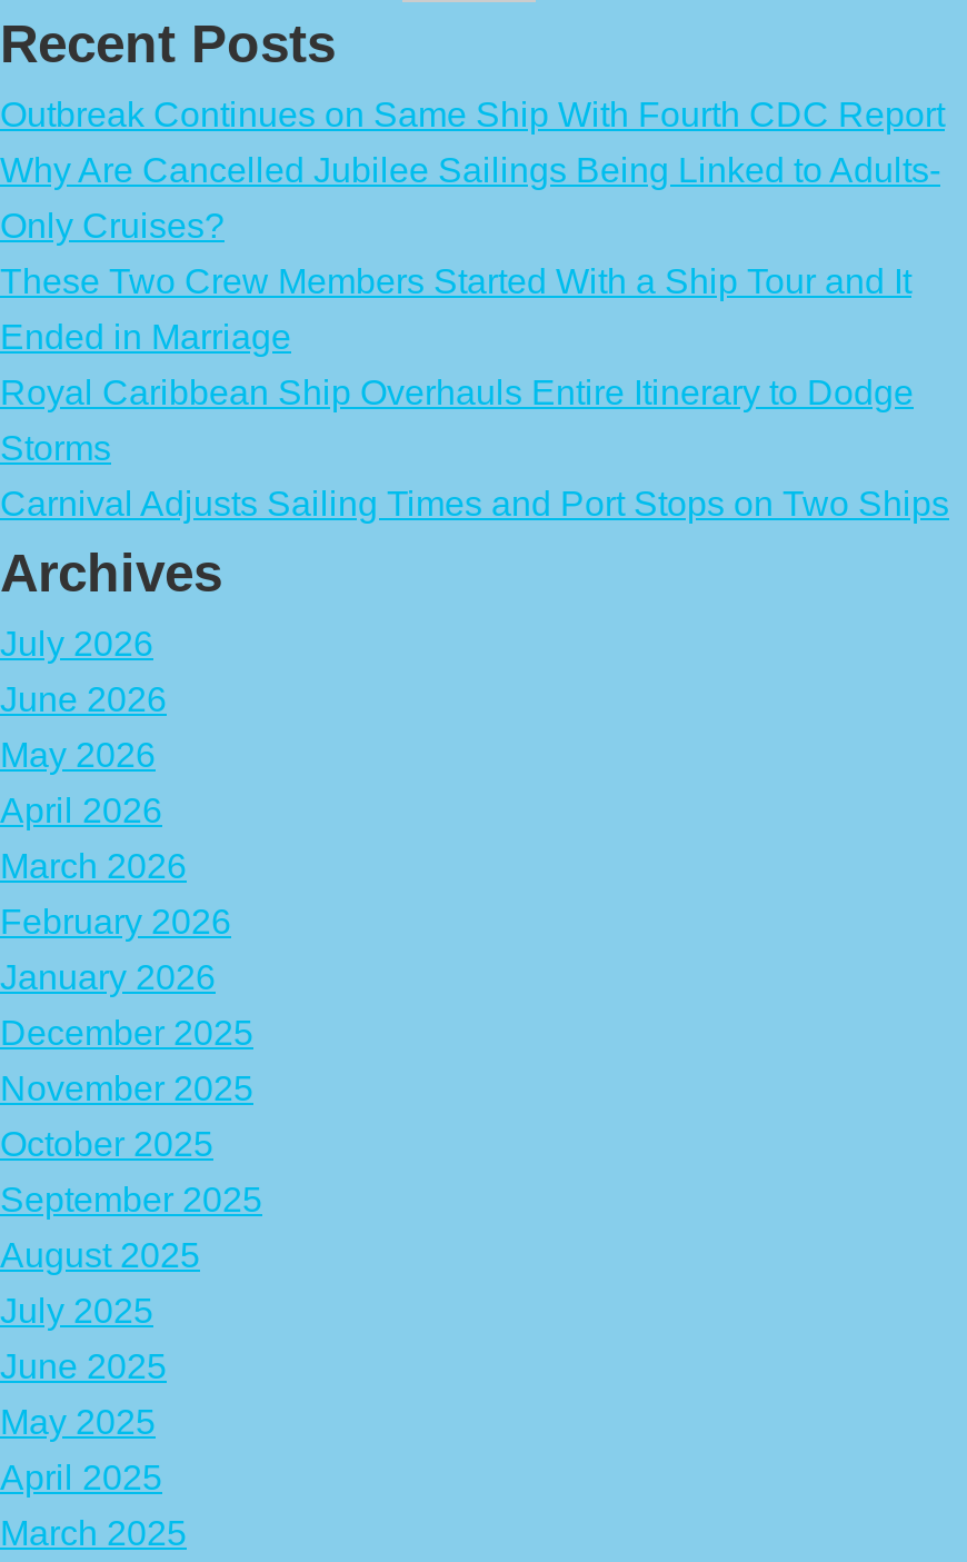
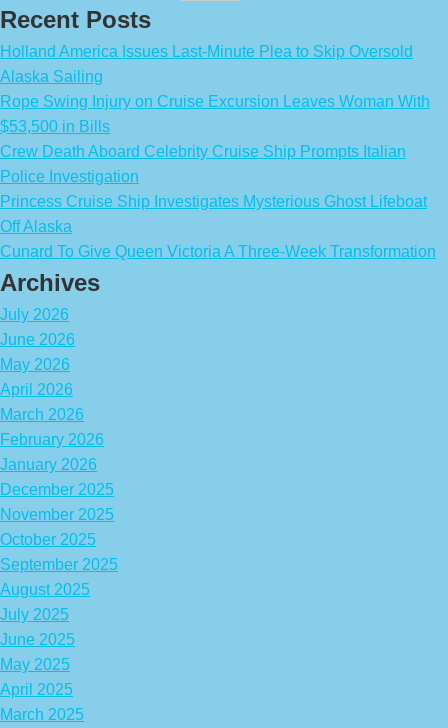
- Outbreak Continues on Same Ship With Fourth CDC Report
- Why Are Cancelled Jubilee Sailings Being Linked to Adults-
- Only Cruises?
- These Two Crew Members Started With a Ship Tour and It
- Ended in Marriage
- Royal Caribbean Ship Overhauls Entire Itinerary to Dodge
- Storms
- Carnival Adjusts Sailing Times and Port Stops on Two Ships
+ Holland America Issues Last-Minute Plea to Skip Oversold
+ Alaska Sailing
+ Rope Swing Injury on Cruise Excursion Leaves Woman With
+ $53,500 in Bills
+ Crew Death Aboard Celebrity Cruise Ship Prompts Italian
+ Police Investigation
+ Princess Cruise Ship Investigates Mysterious Ghost Lifeboat
+ Off Alaska
+ Cunard To Give Queen Victoria A Three-Week Transformation
